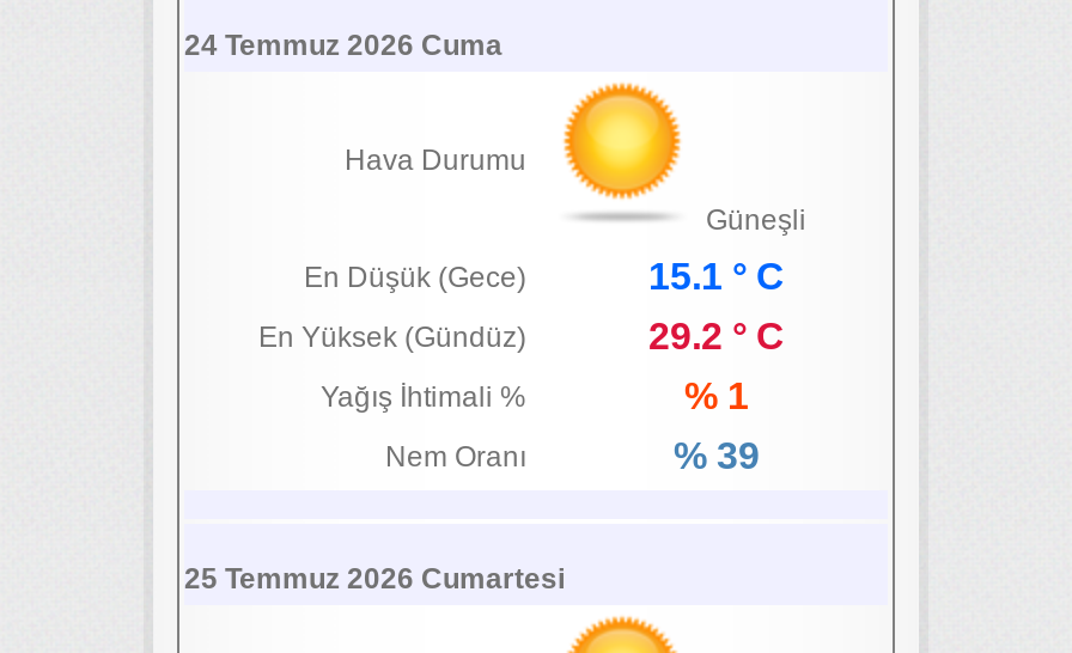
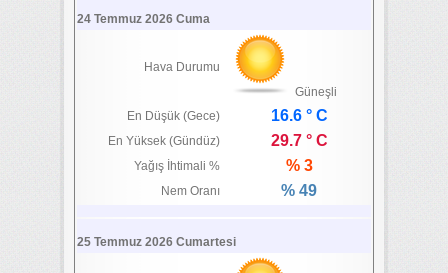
- 15.1 ° C
+ 16.6 ° C

- 29.2 ° C
+ 29.7 ° C

- % 1
+ % 3

- % 39
+ % 49
